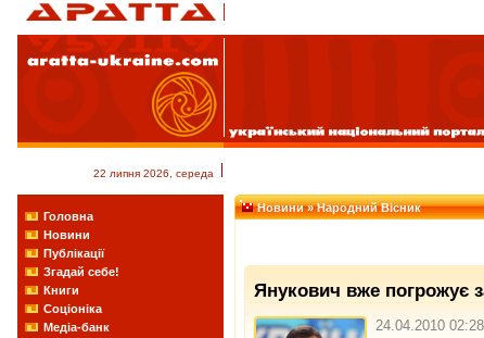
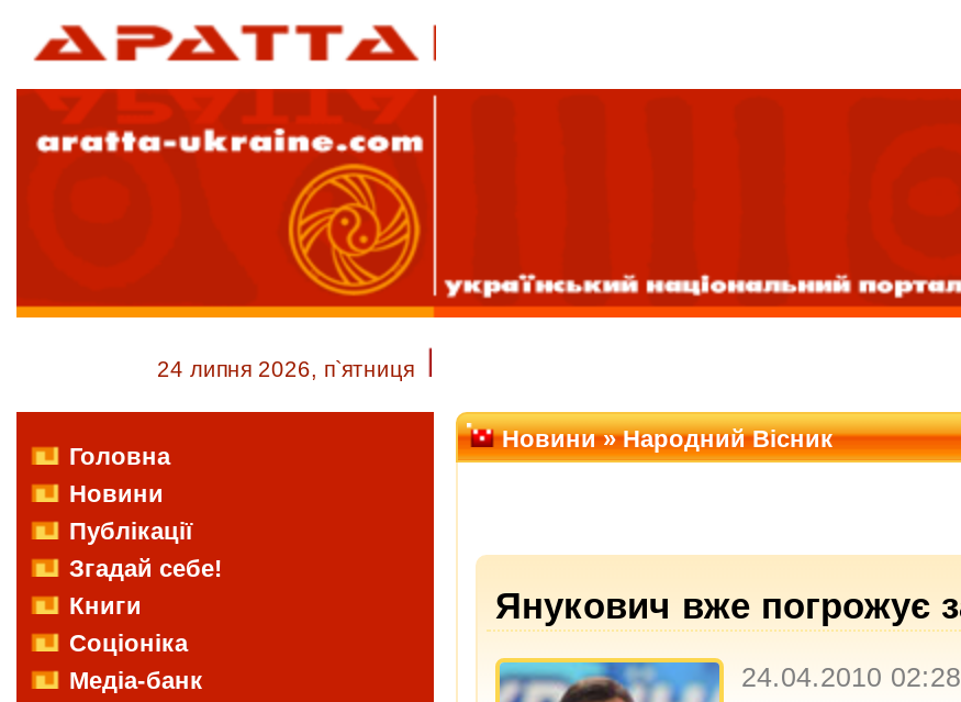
- 22 липня 2026, середа
+ 24 липня 2026, п`ятниця
